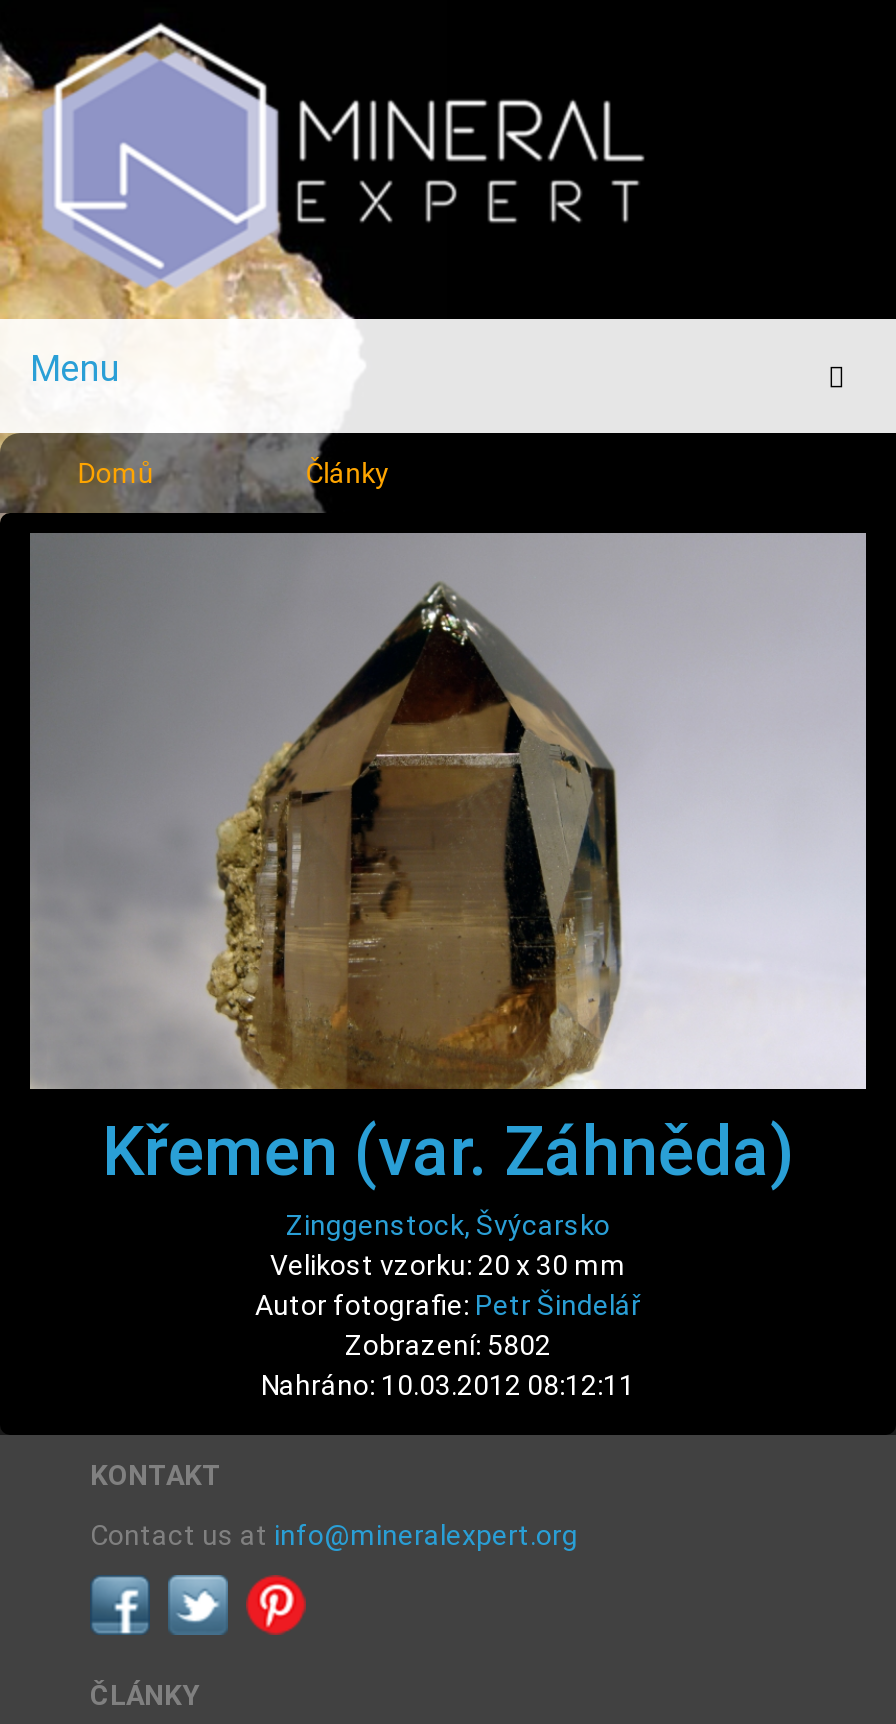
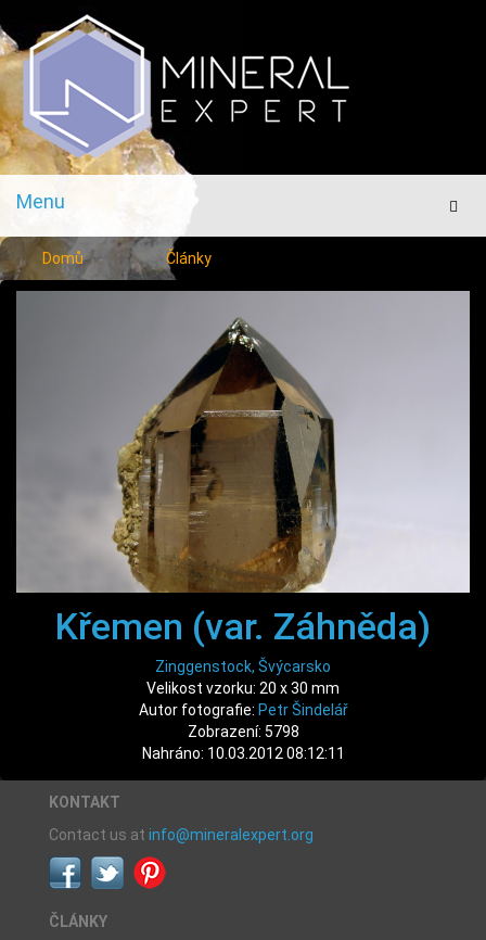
- Zobrazení: 5802
+ Zobrazení: 5798
